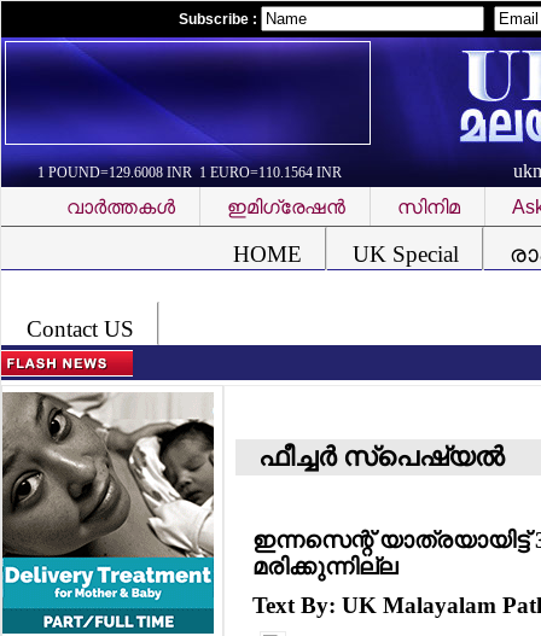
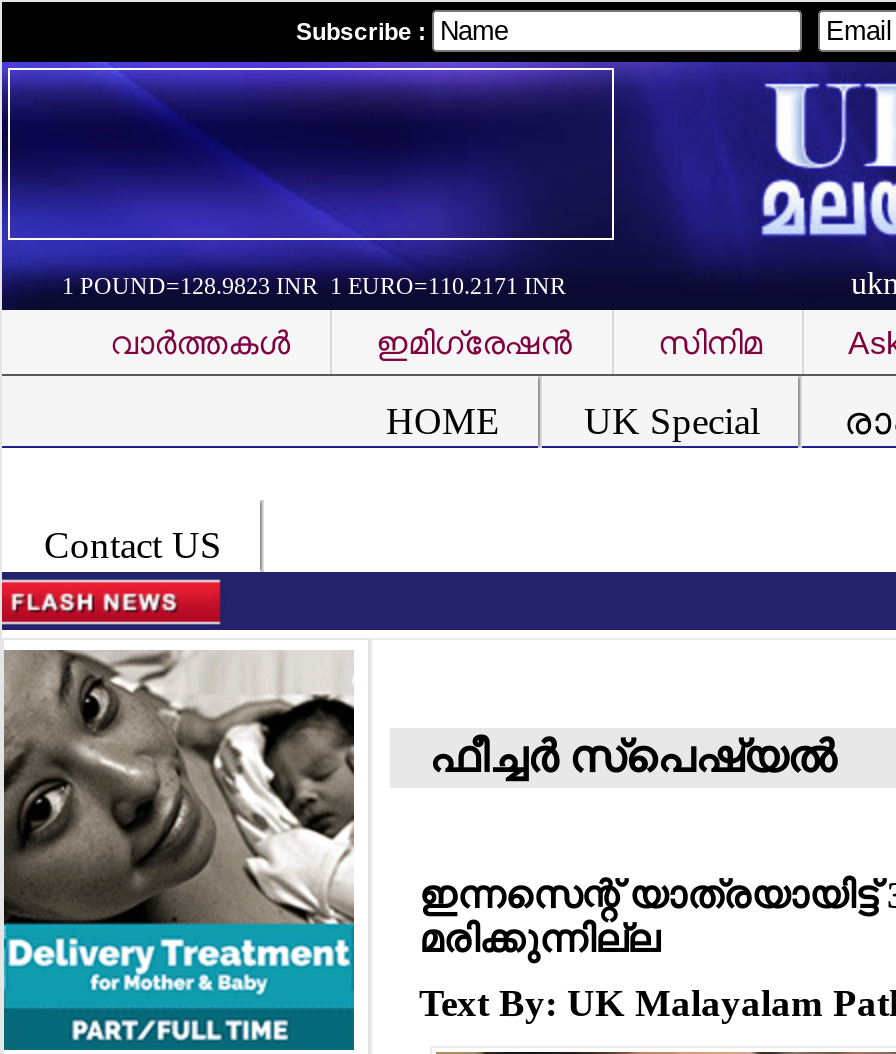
- 1 POUND=129.6008 INR 1 EURO=110.1564 INR
+ 1 POUND=128.9823 INR 1 EURO=110.2171 INR
